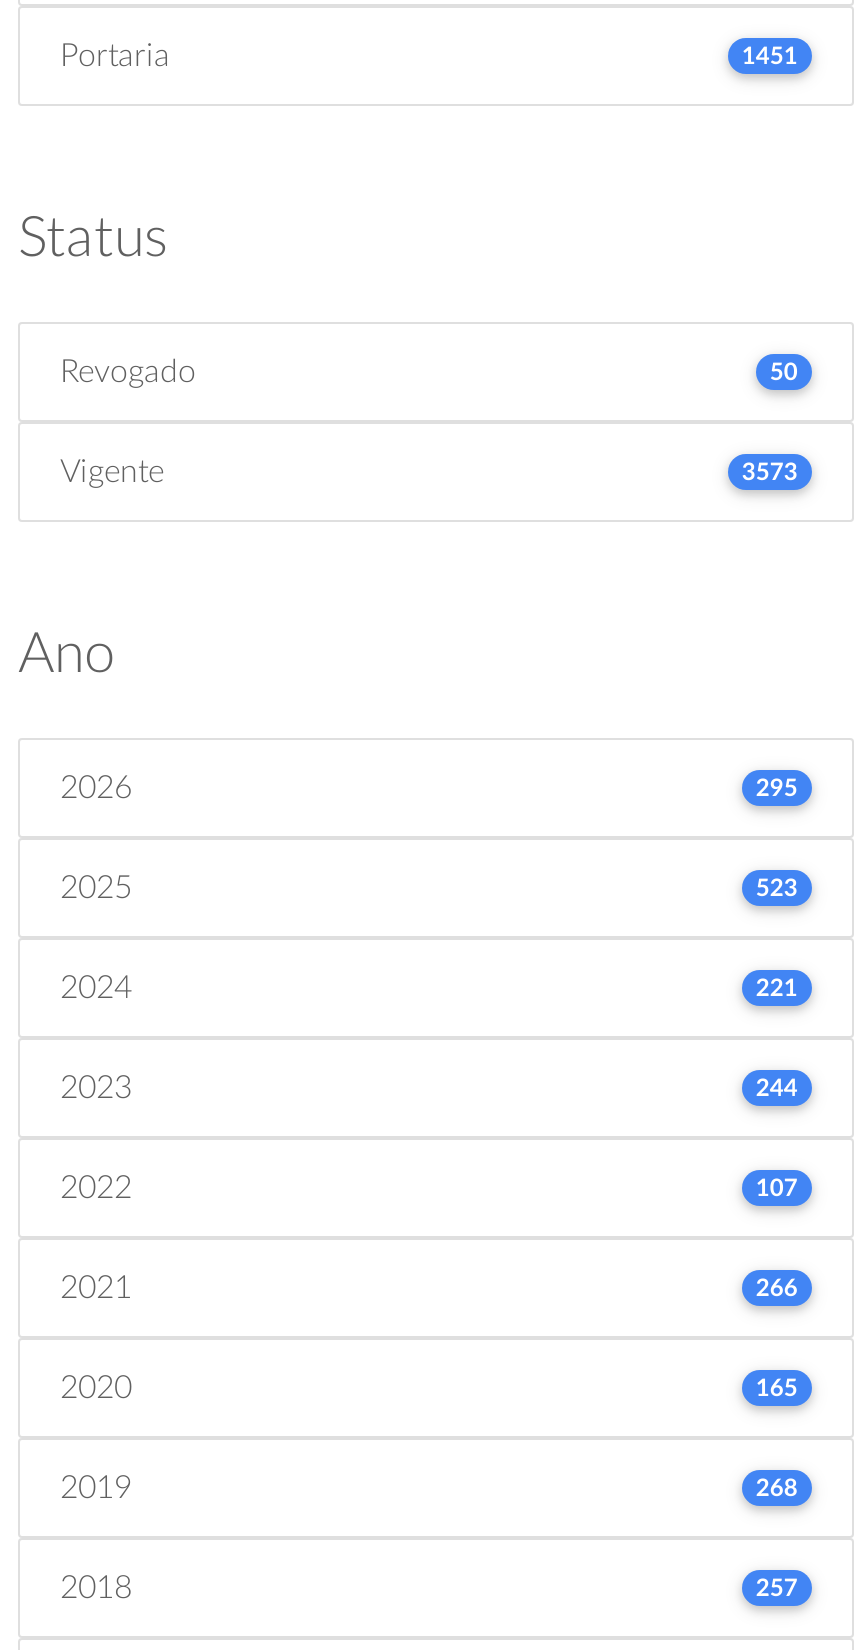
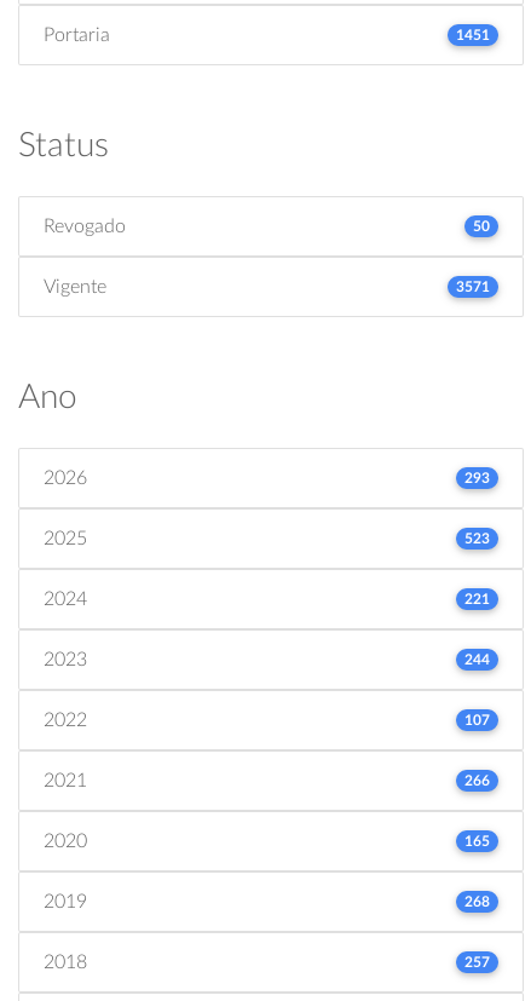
- 3573
+ 3571

- 295
+ 293
